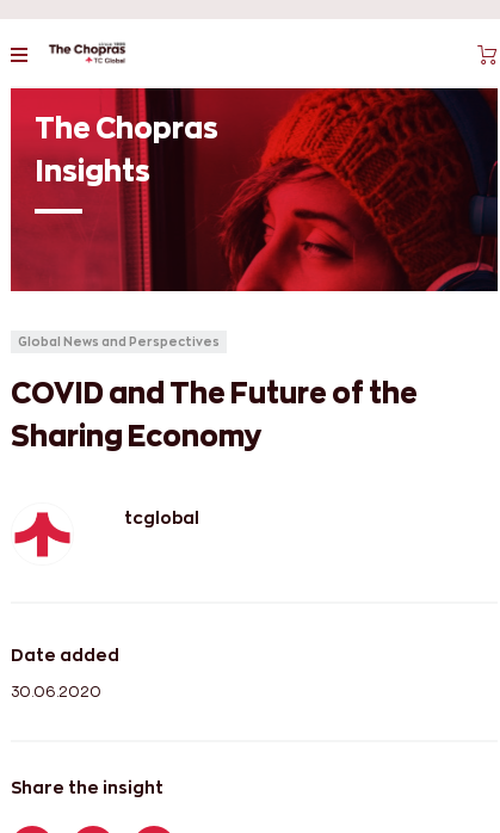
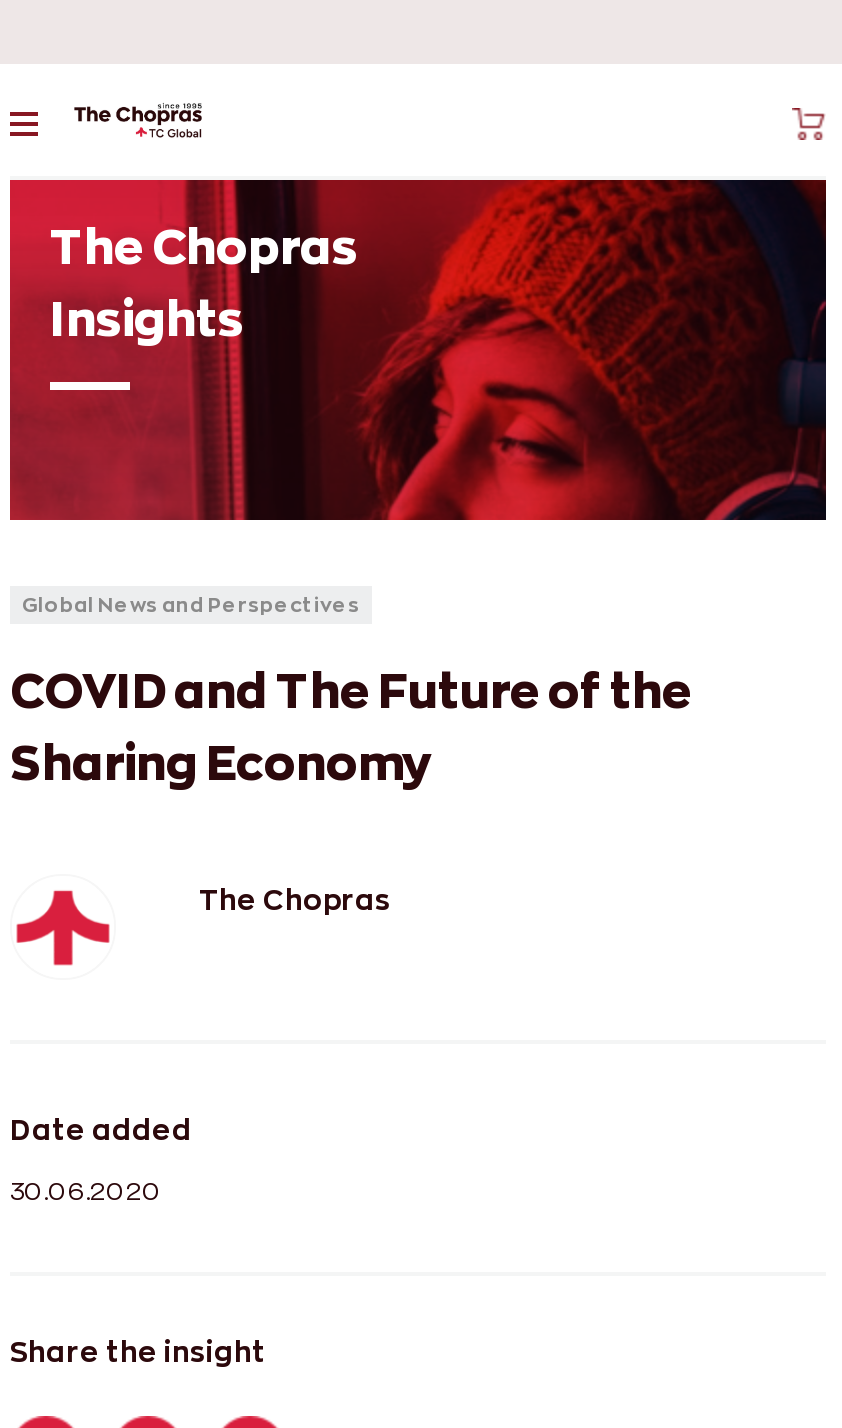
- tcglobal
+ The Chopras
